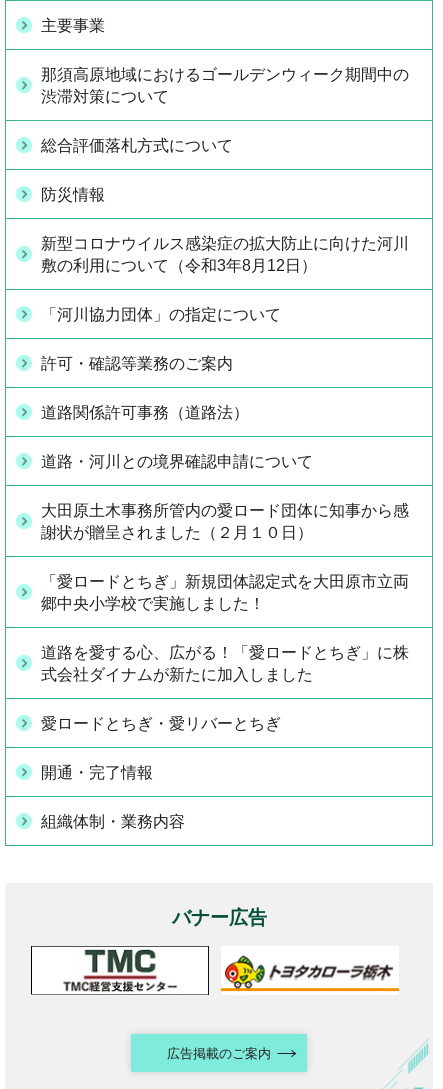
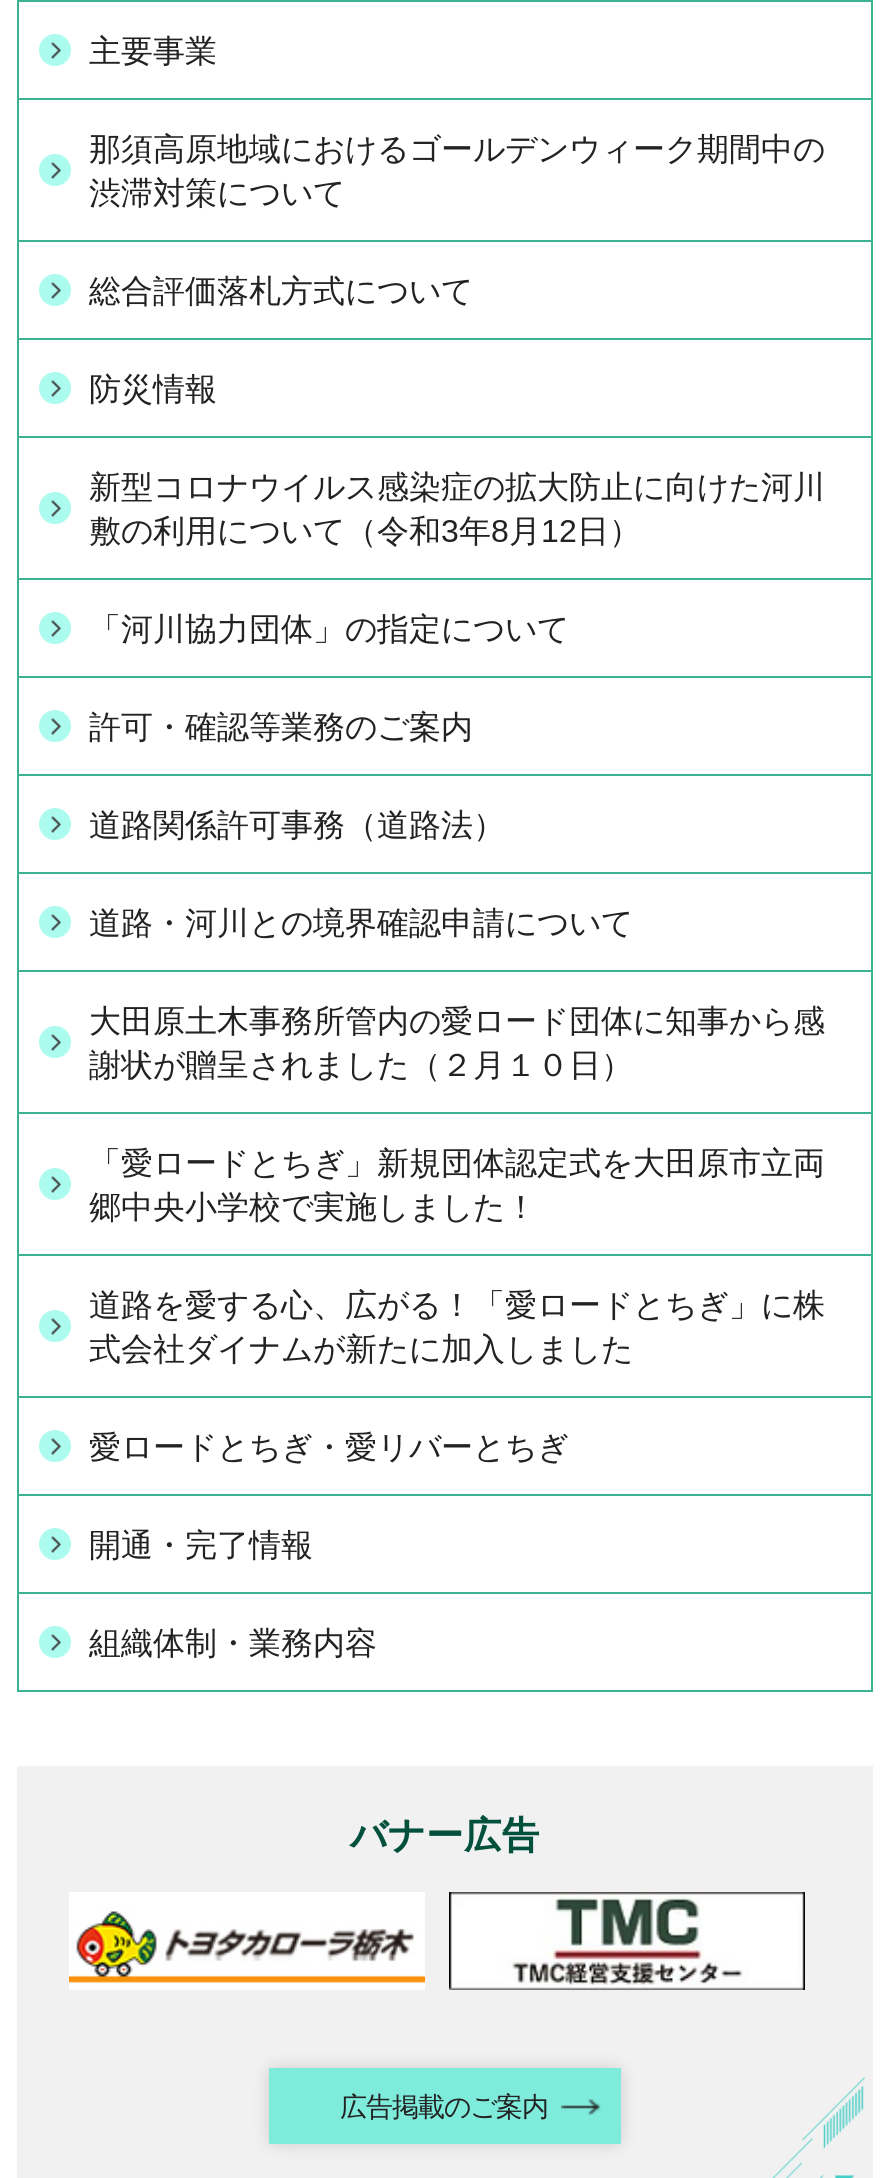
- [image]
+ [image]

- [image]
+ [image]
